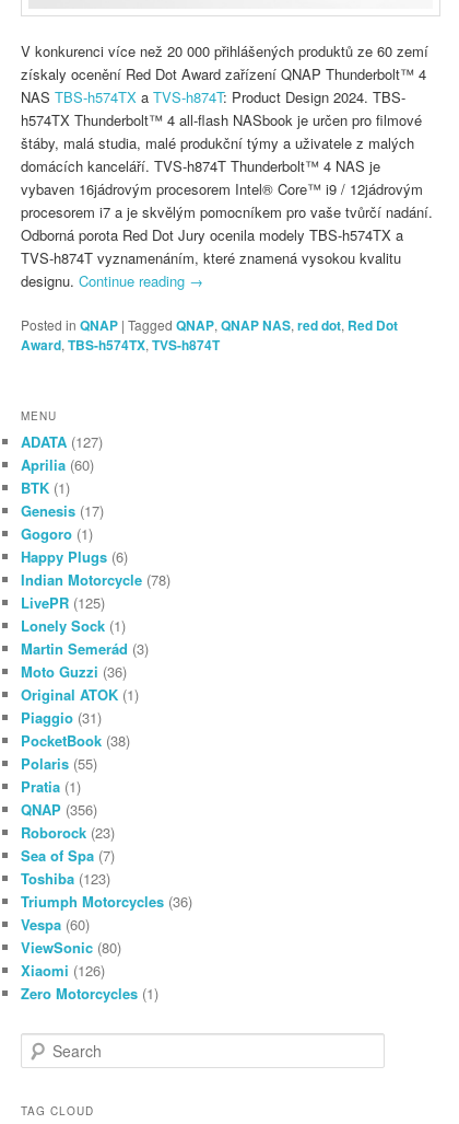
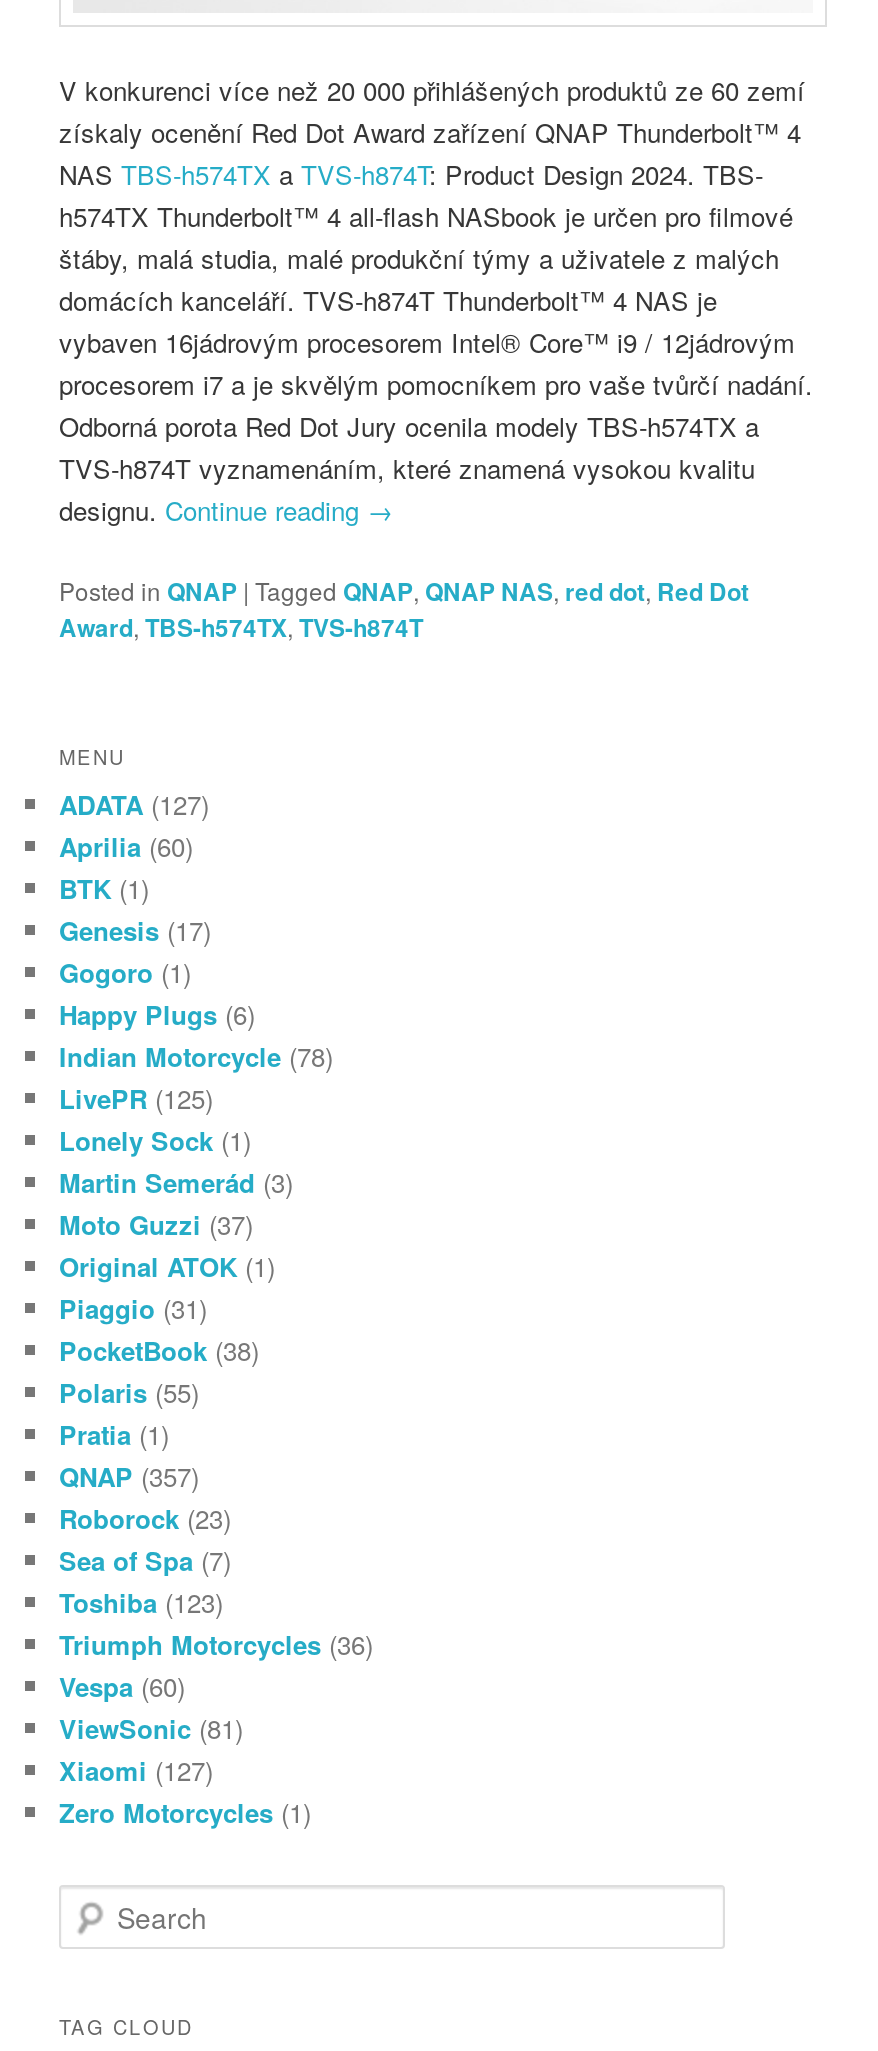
- Moto Guzzi (36)
+ Moto Guzzi (37)

- QNAP (356)
+ QNAP (357)

- ViewSonic (80)
+ ViewSonic (81)

- Xiaomi (126)
+ Xiaomi (127)
